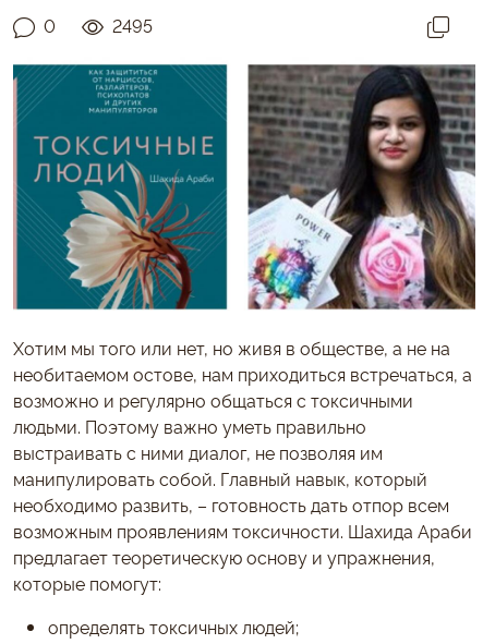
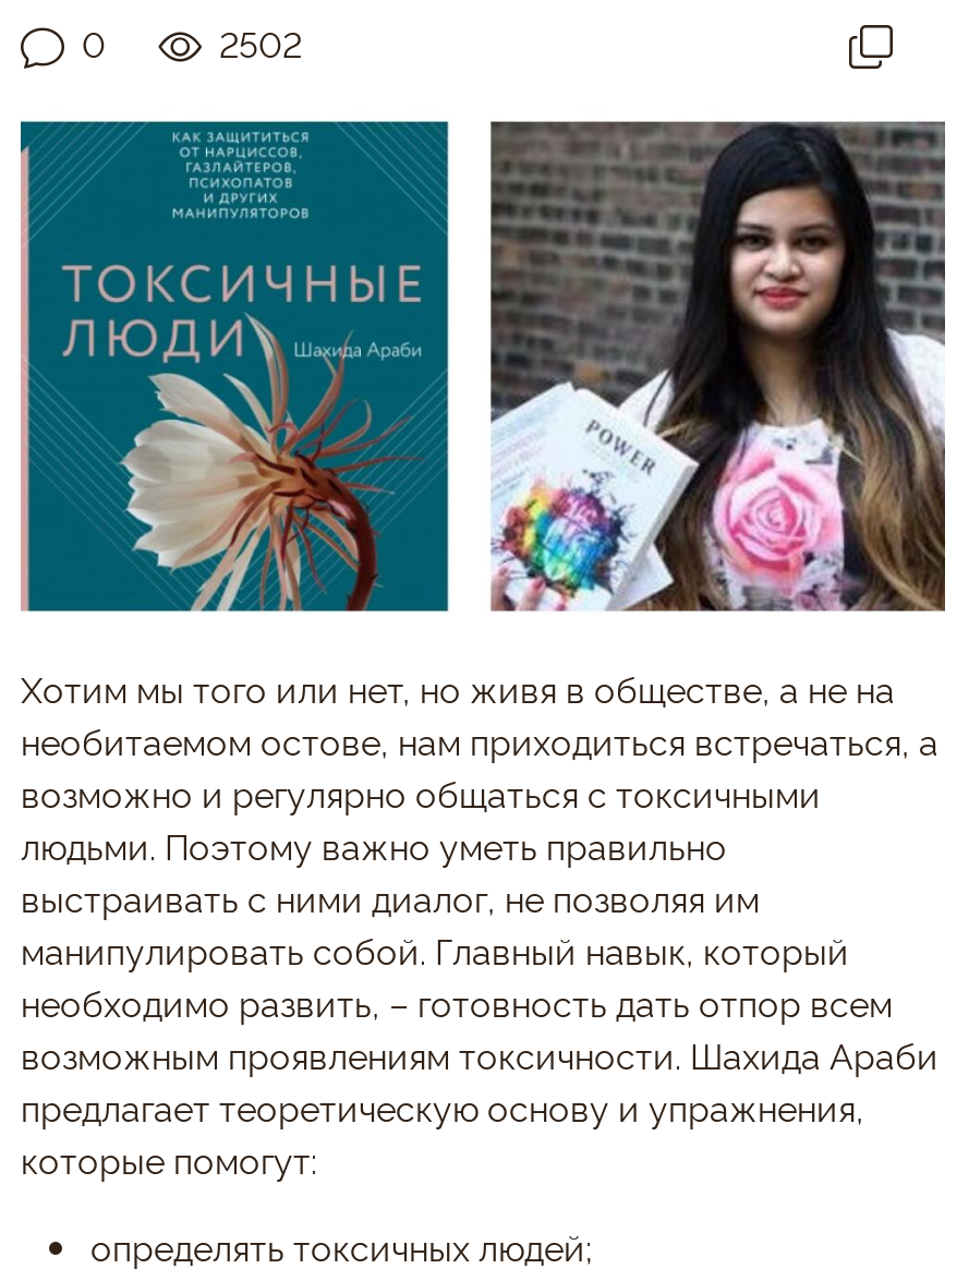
- 2495
+ 2502
